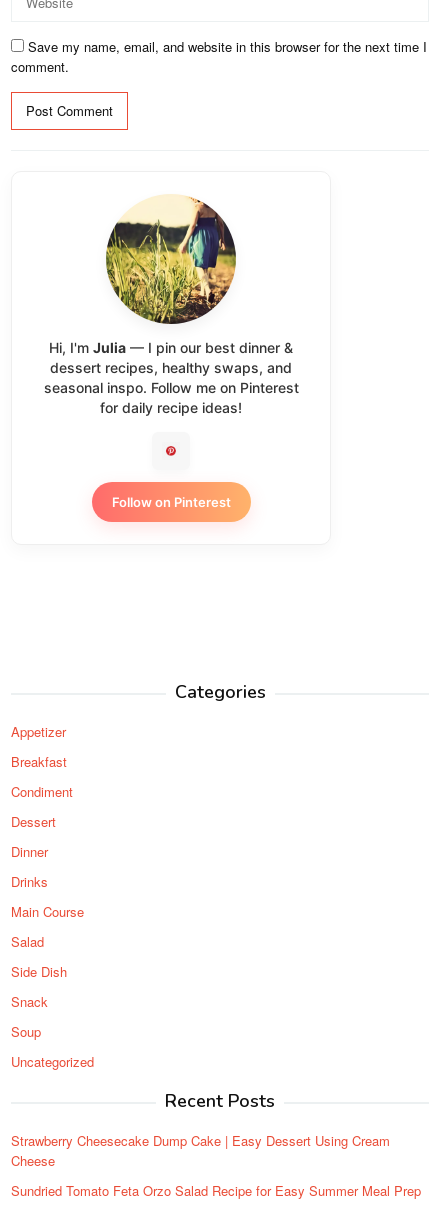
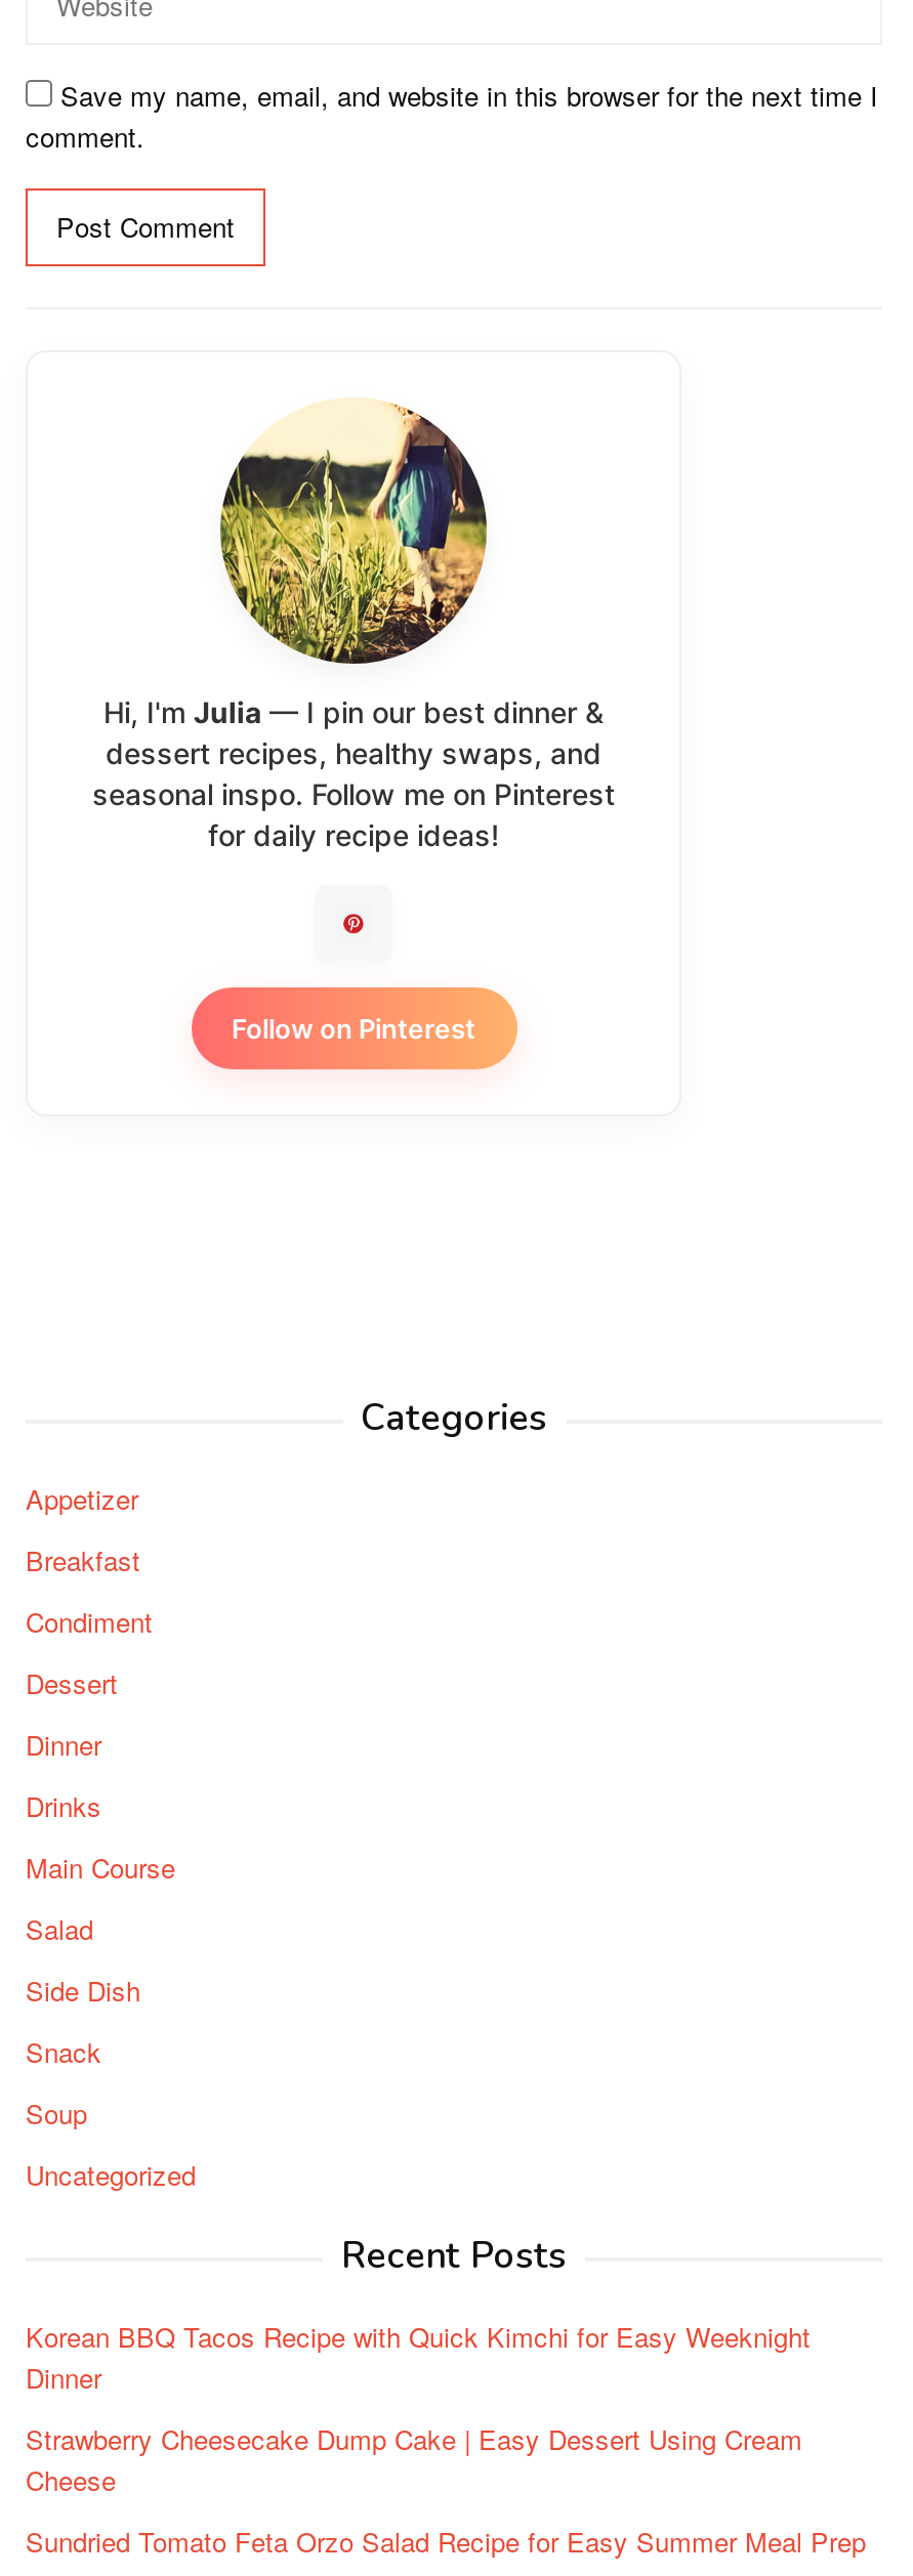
+ Korean BBQ Tacos Recipe with Quick Kimchi for Easy Weeknight
+ Dinner
